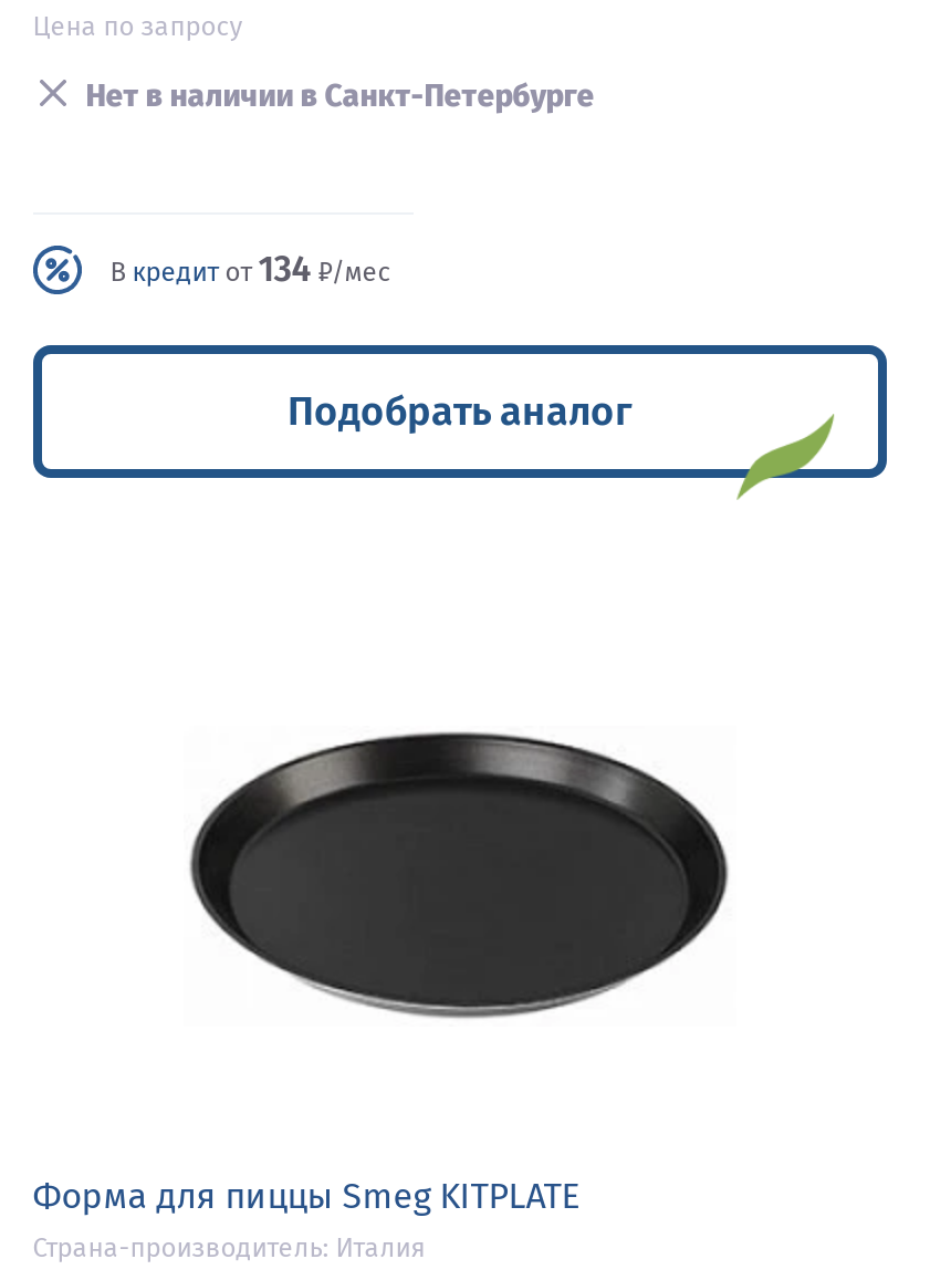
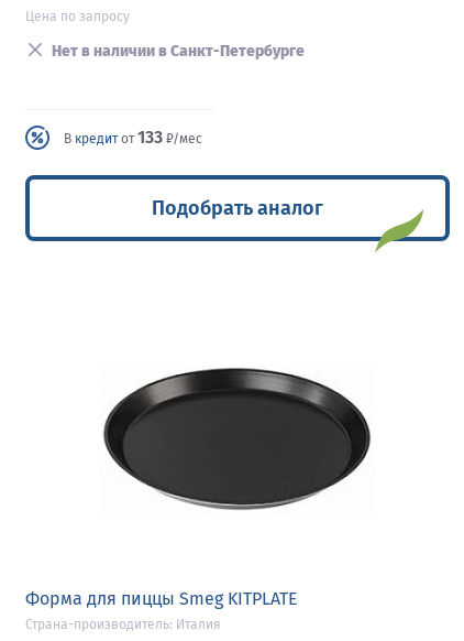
- В кредит от134 ₽/мес
+ В кредит от133 ₽/мес
